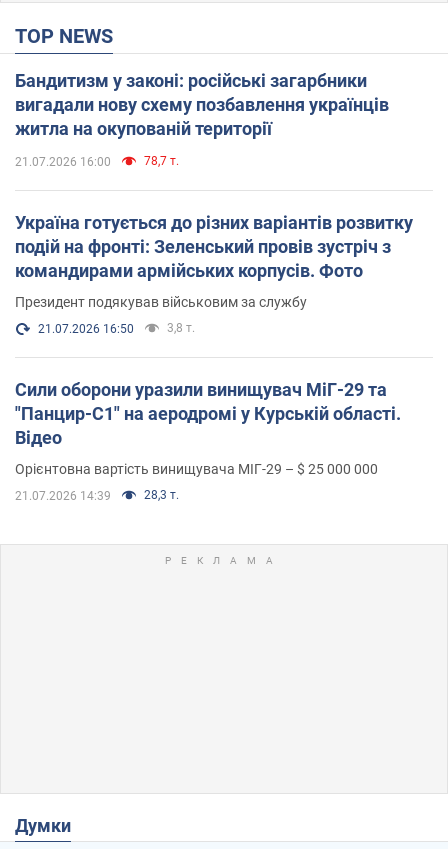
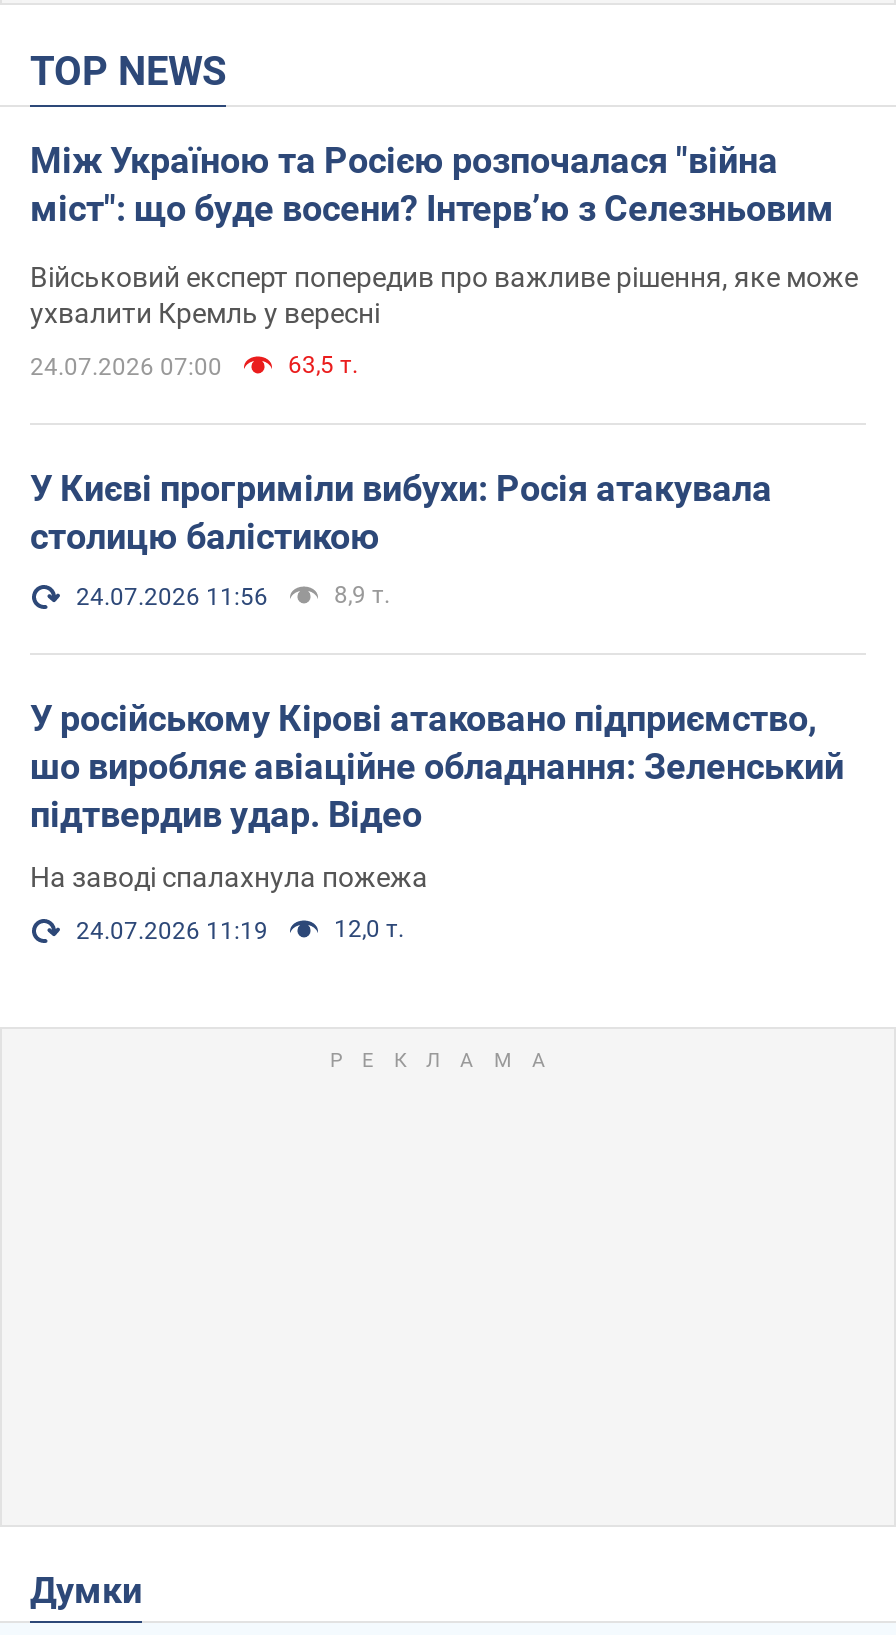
- Бандитизм у законі: російські загарбники
- вигадали нову схему позбавлення українців
- житла на окупованій території
+ Між Україною та Росією розпочалася "війна
+ міст": що буде восени? Інтерв’ю з Селезньовим

- 21.07.2026 16:00
- 78,7 т.
+ Військовий експерт попередив про важливе рішення, яке може
+ ухвалити Кремль у вересні

- Україна готується до різних варіантів розвитку
- подій на фронті: Зеленський провів зустріч з
- командирами армійських корпусів. Фото
+ 24.07.2026 07:00
+ 63,5 т.

- Президент подякував військовим за службу
+ У Києві прогриміли вибухи: Росія атакувала
+ столицю балістикою

- 21.07.2026 16:50
- 3,8 т.
+ 24.07.2026 11:56
+ 8,9 т.

- Сили оборони уразили винищувач МіГ-29 та
- "Панцир-С1" на аеродромі у Курській області.
- Відео
+ У російському Кірові атаковано підприємство,
+ шо виробляє авіаційне обладнання: Зеленський
+ підтвердив удар. Відео

- Орієнтовна вартість винищувача МІГ-29 – $ 25 000 000
+ На заводі спалахнула пожежа

- 21.07.2026 14:39
- 28,3 т.
+ 24.07.2026 11:19
+ 12,0 т.
